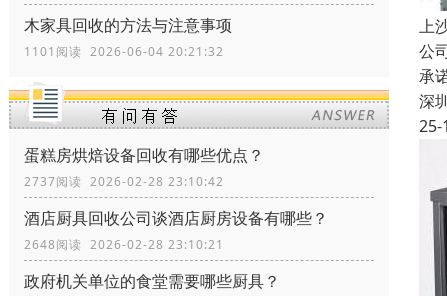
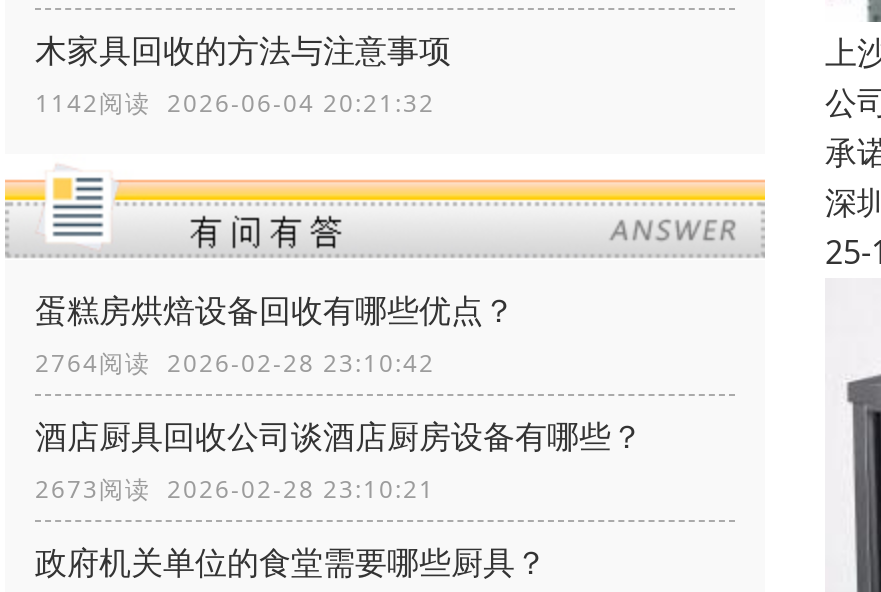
- 1101阅读 2026-06-04 20:21:32
+ 1142阅读 2026-06-04 20:21:32

- 2737阅读 2026-02-28 23:10:42
+ 2764阅读 2026-02-28 23:10:42

- 2648阅读 2026-02-28 23:10:21
+ 2673阅读 2026-02-28 23:10:21
